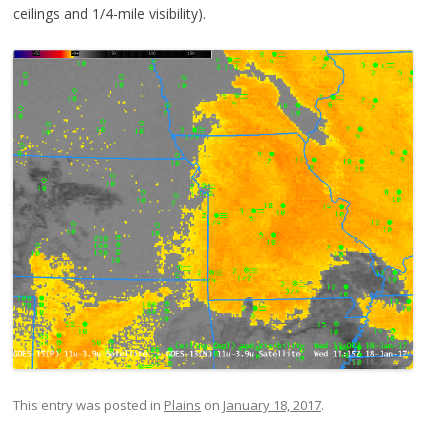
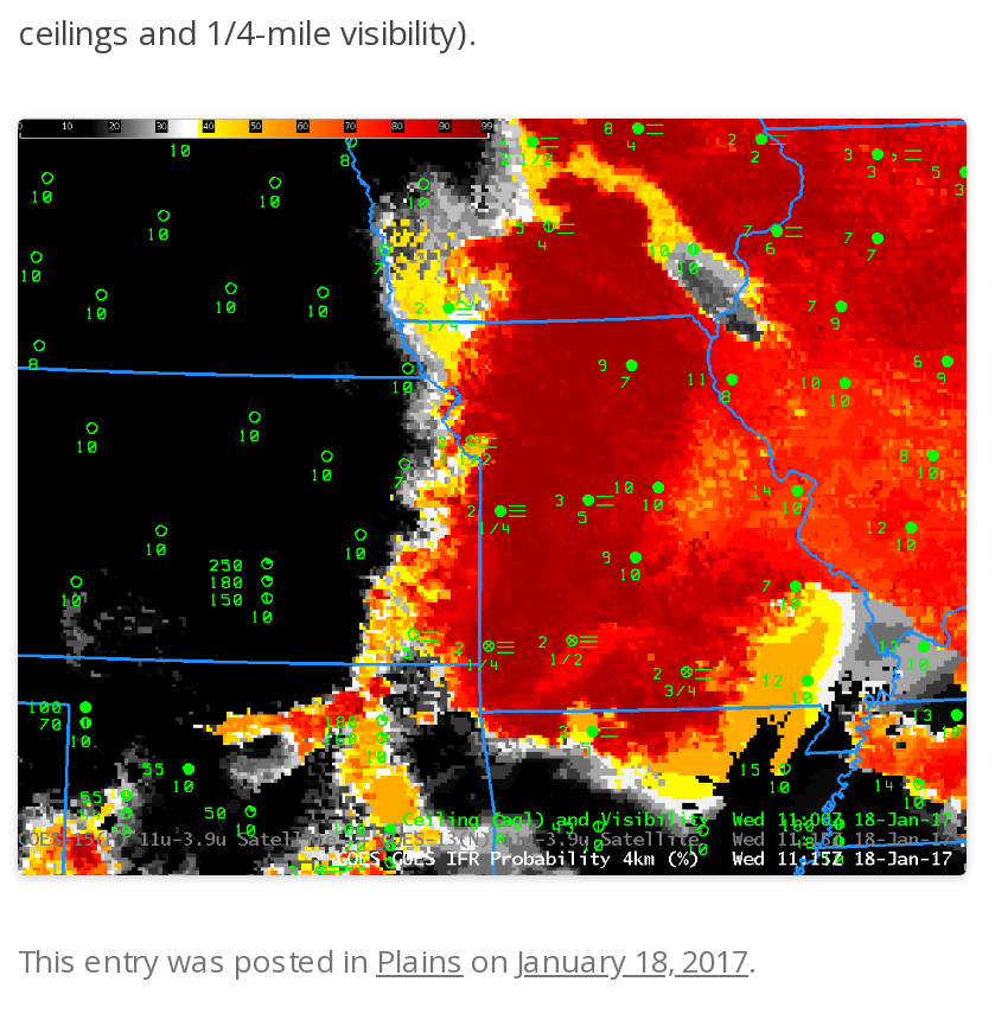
- [image]
+ [image]
